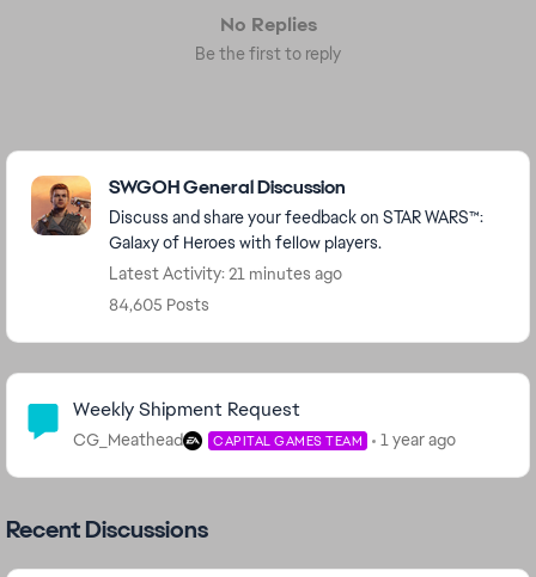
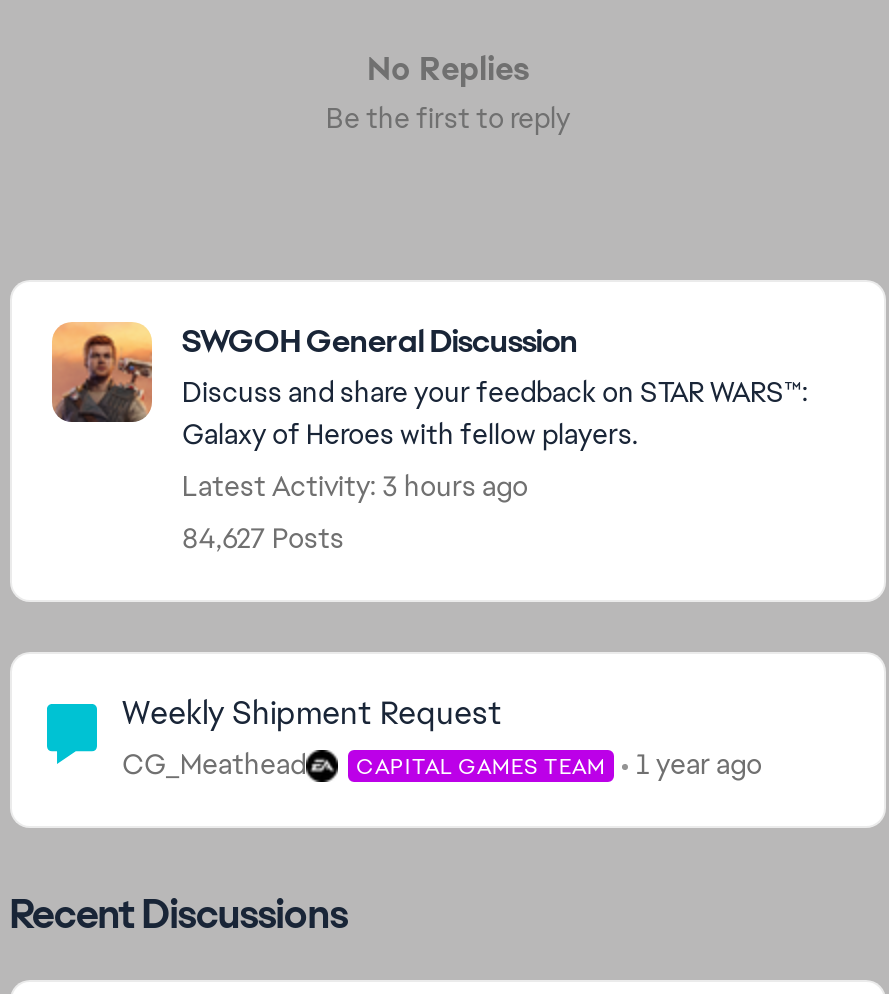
- Latest Activity: 21 minutes ago
+ Latest Activity: 3 hours ago

- 84,605 Posts
+ 84,627 Posts
